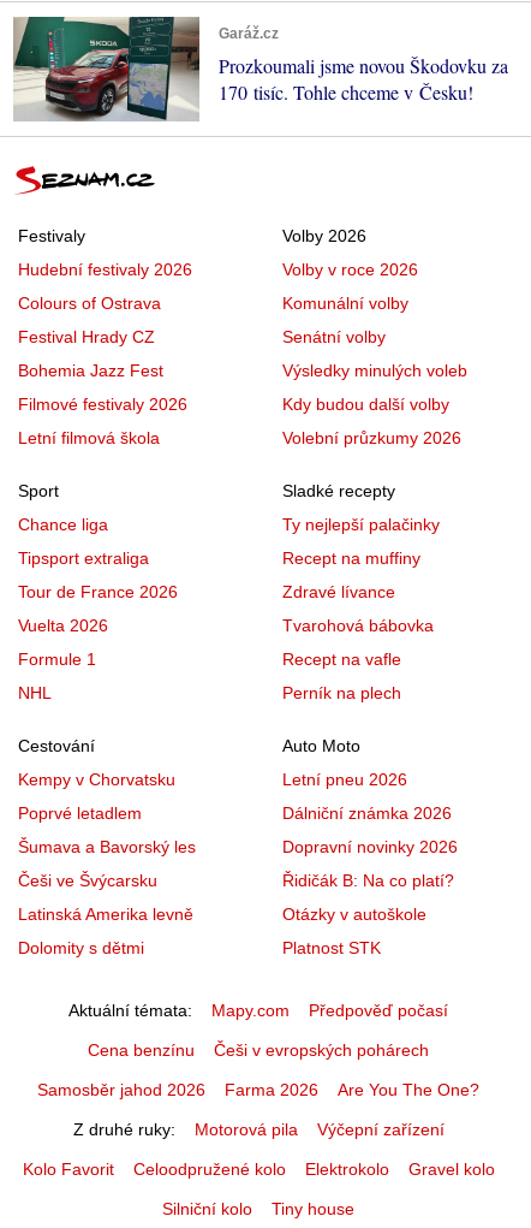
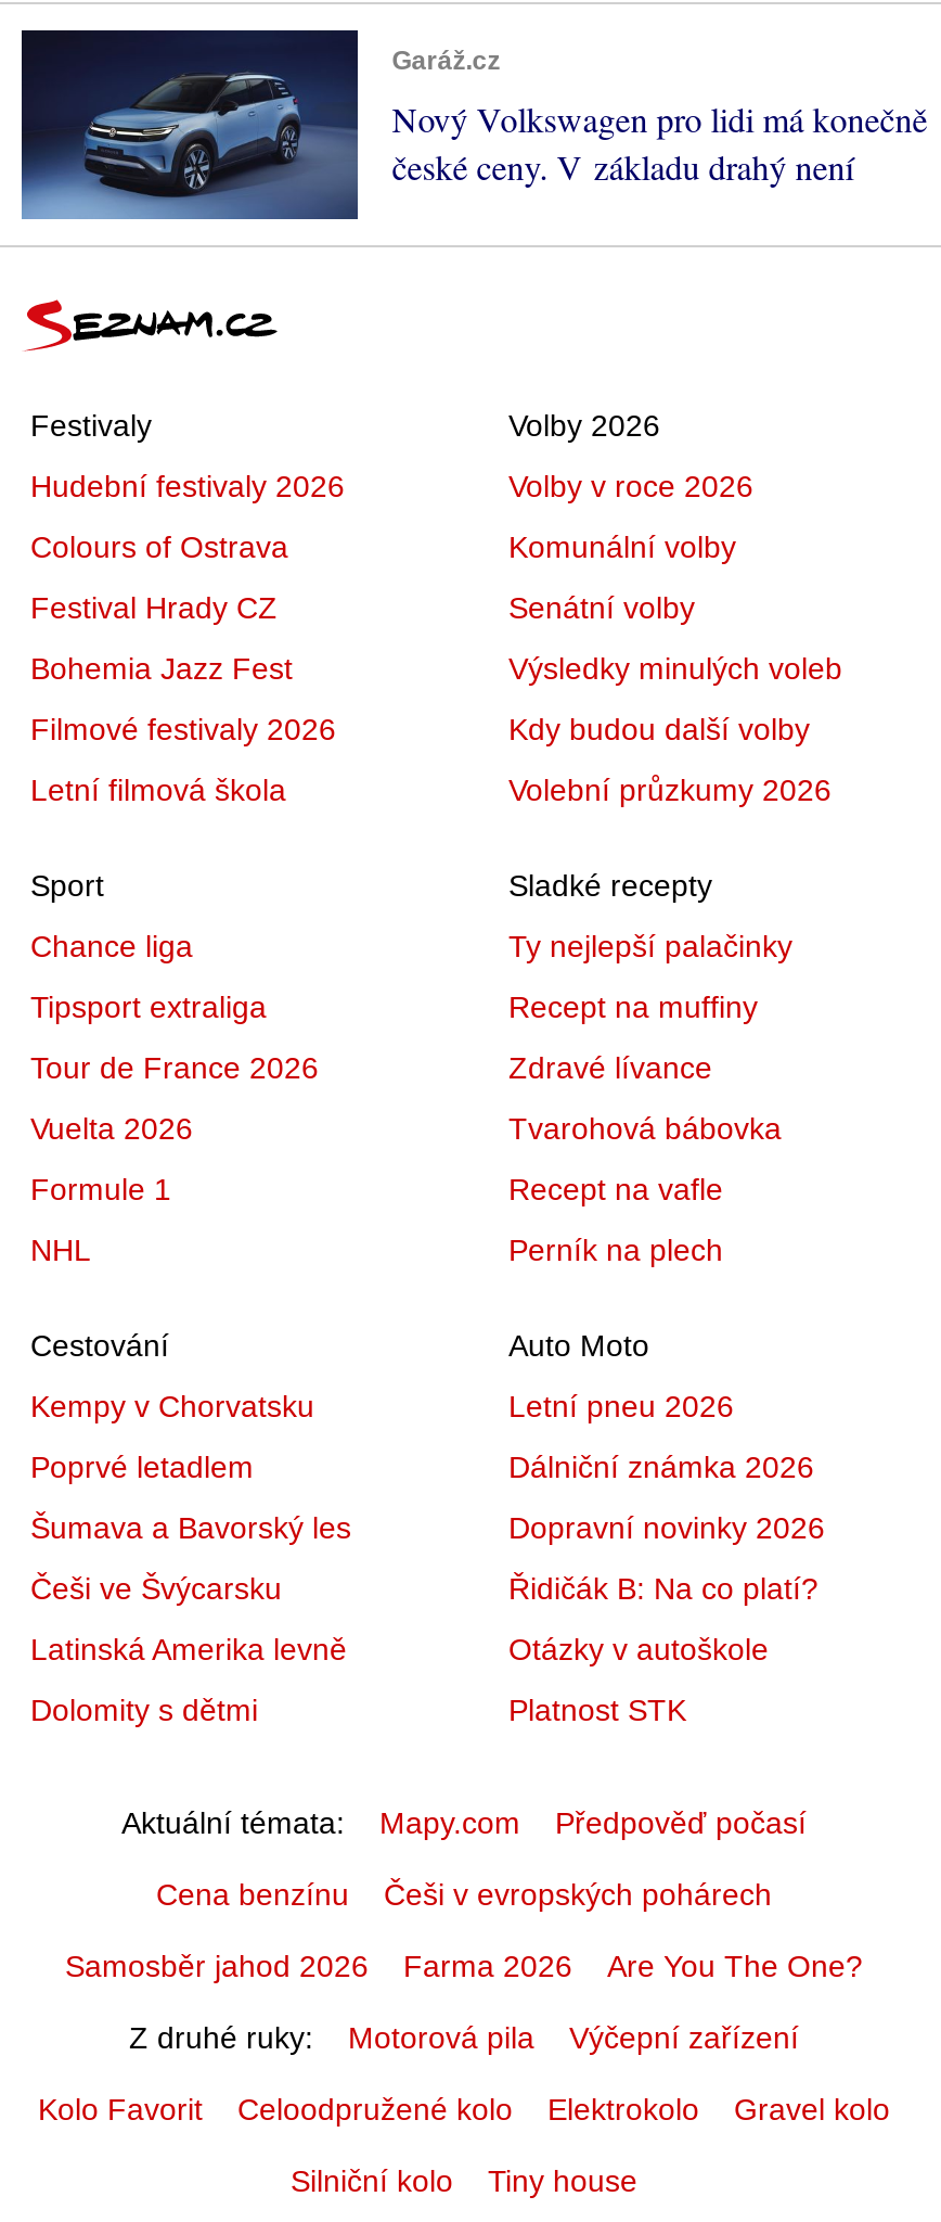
- [image]
- Prozkoumali jsme novou Škodovku za
- 170 tisíc. Tohle chceme v Česku!
+ [image]
+ Nový Volkswagen pro lidi má konečně
+ české ceny. V základu drahý není
